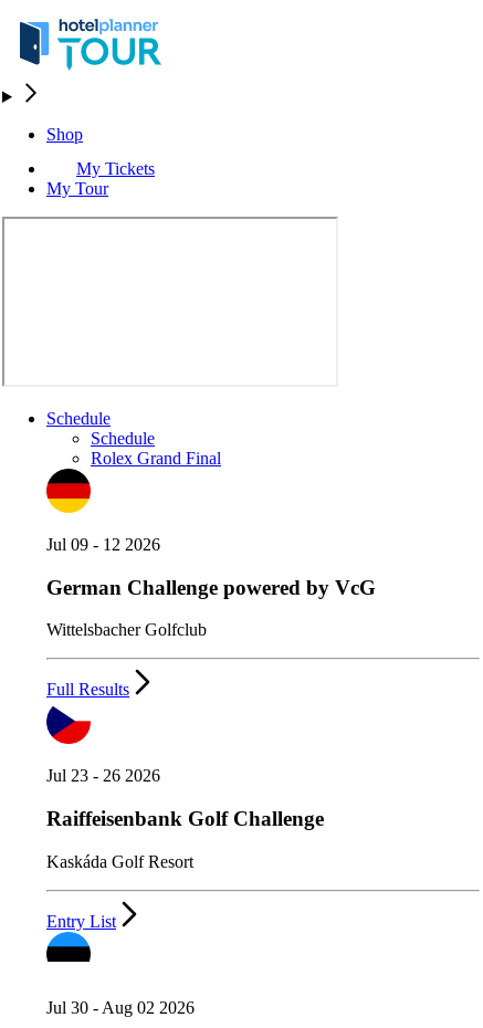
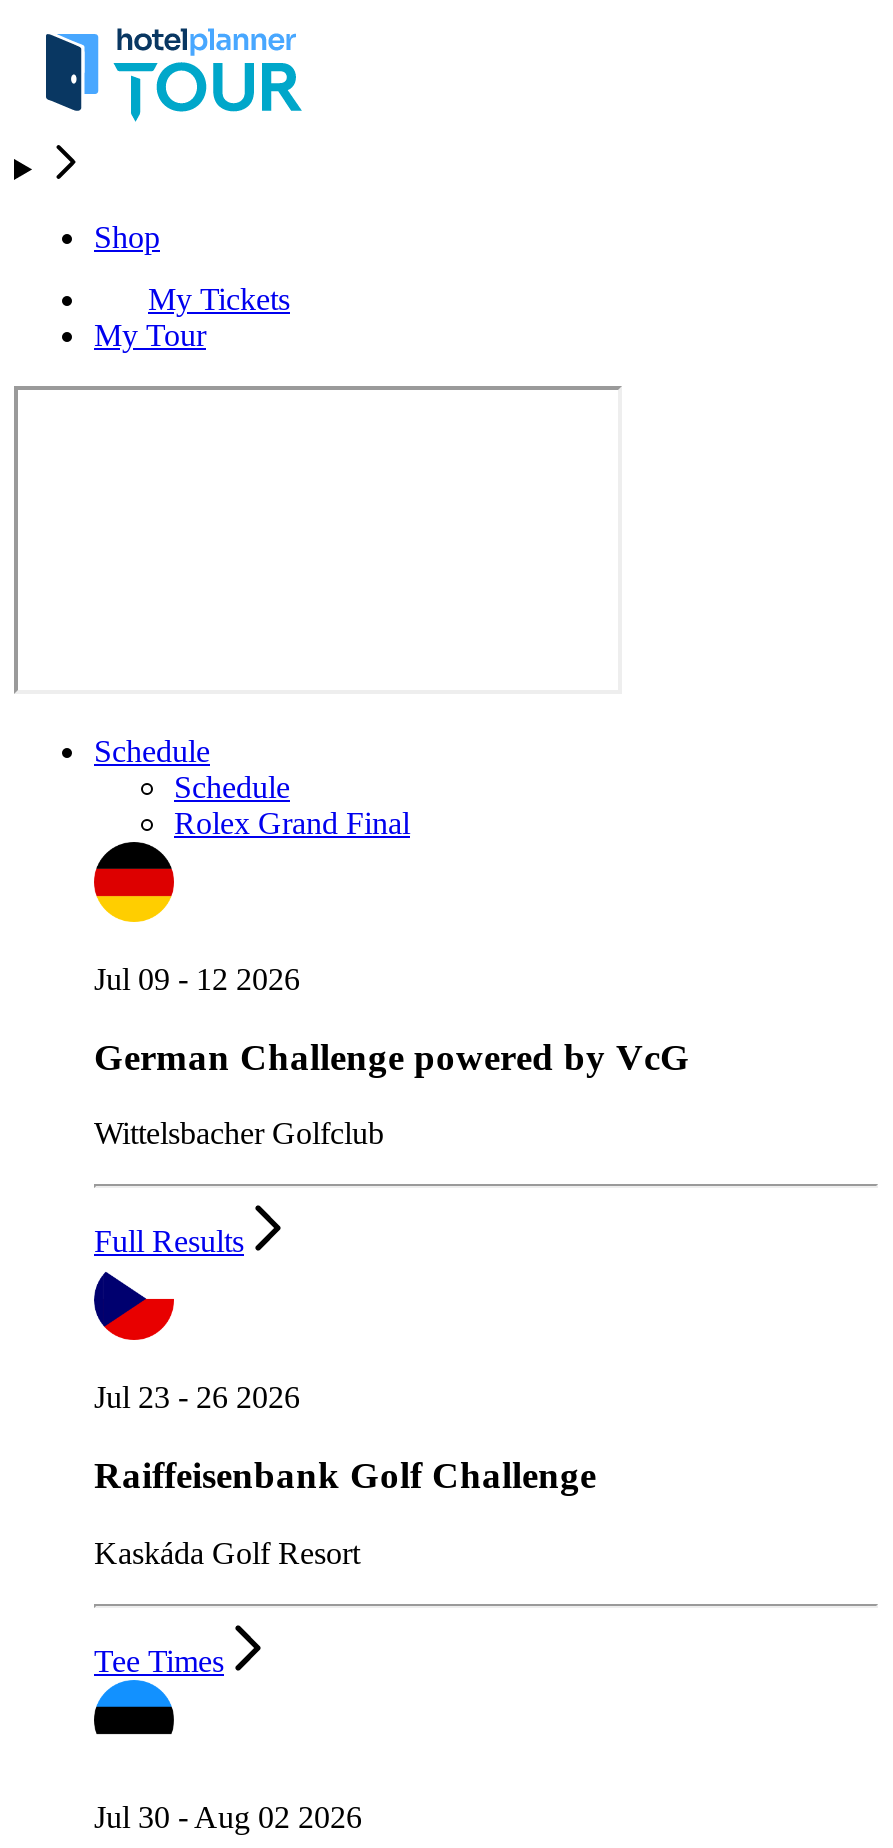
- Entry List
+ Tee Times
